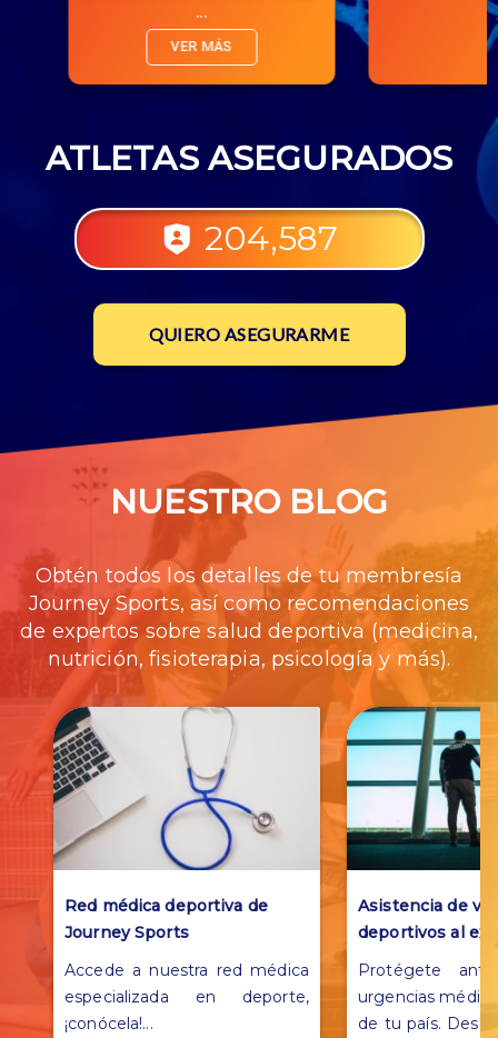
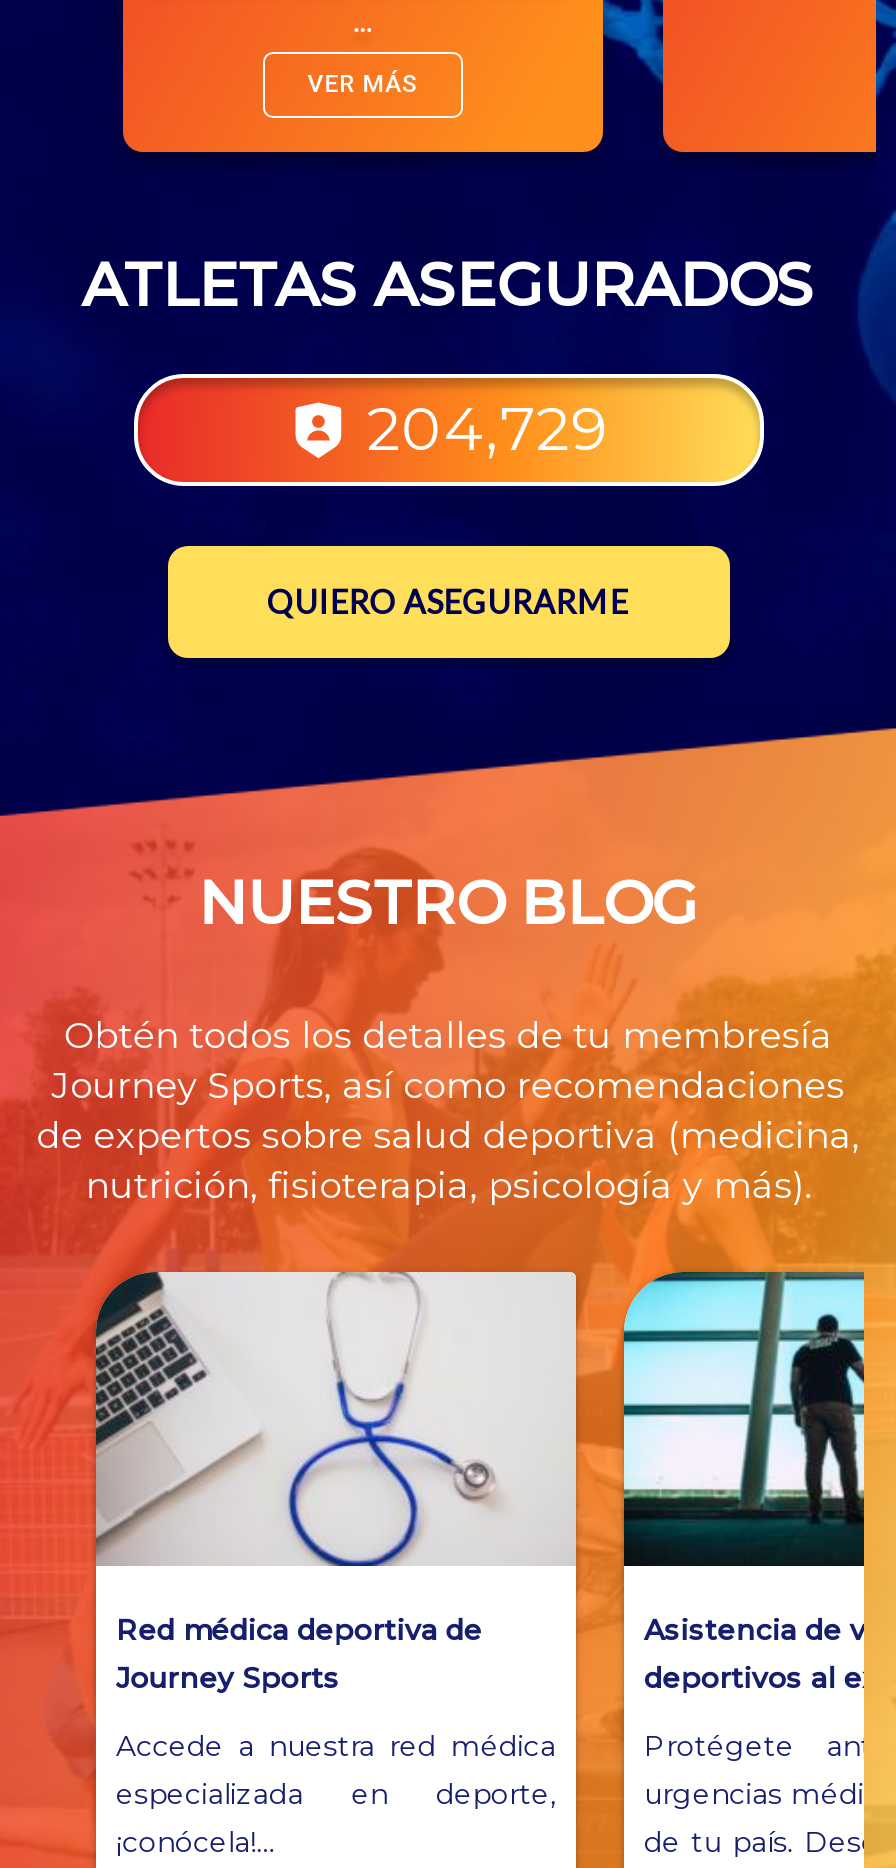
- 204,587
+ 204,729
